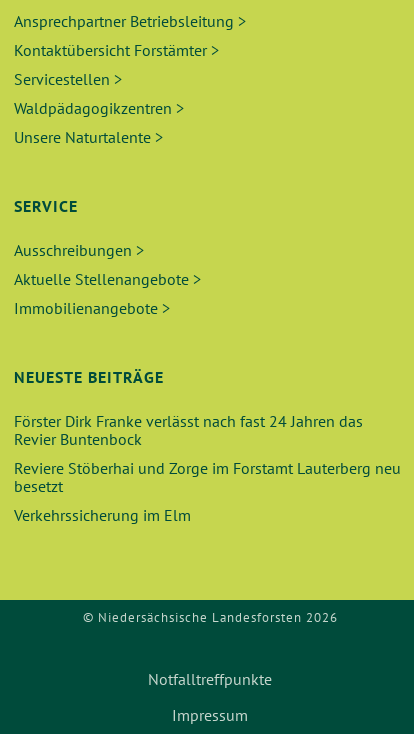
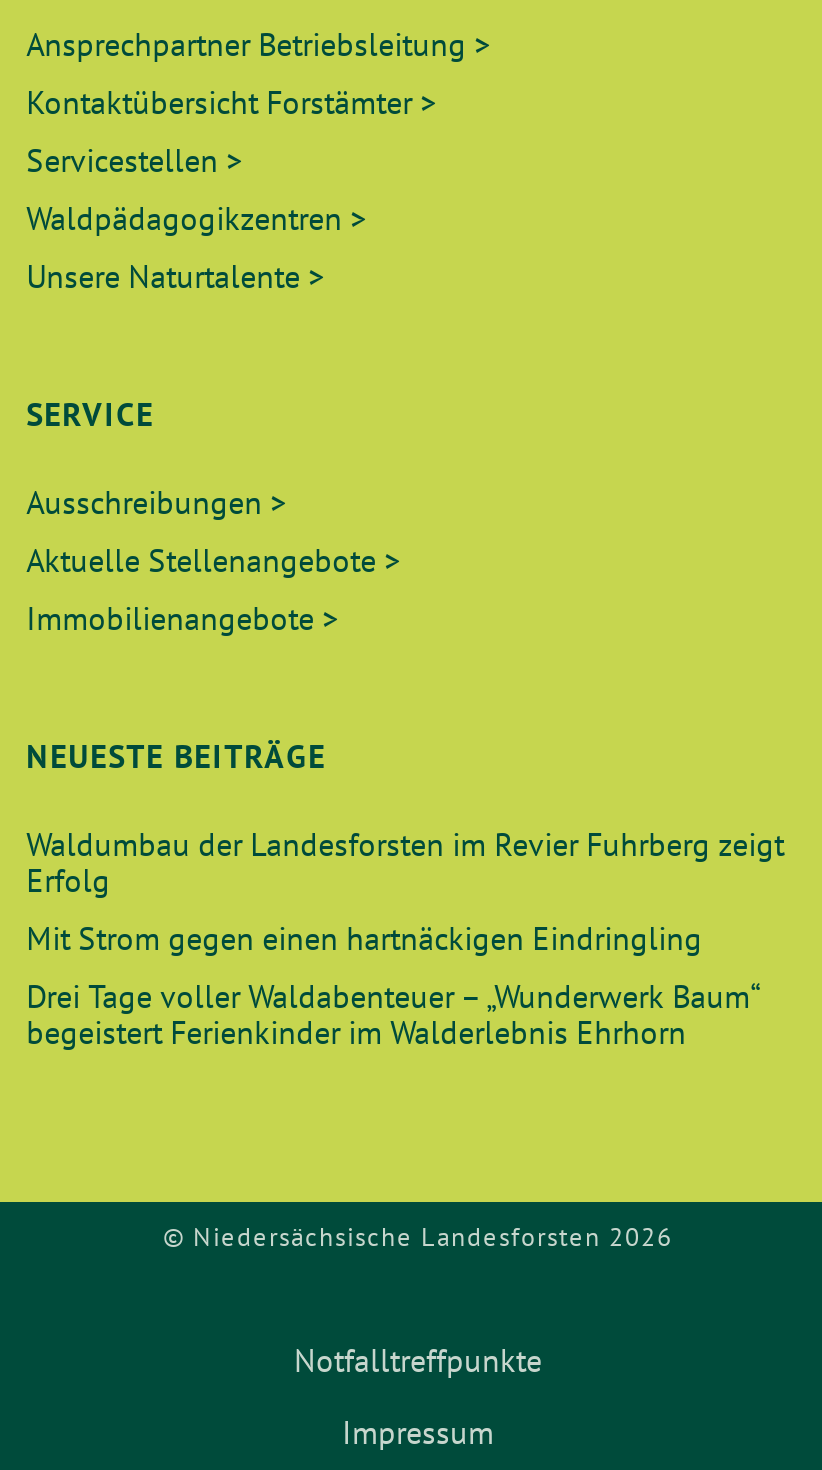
- Förster Dirk Franke verlässt nach fast 24 Jahren das
- Revier Buntenbock
- Reviere Stöberhai und Zorge im Forstamt Lauterberg neu
- besetzt
- Verkehrssicherung im Elm
+ Waldumbau der Landesforsten im Revier Fuhrberg zeigt
+ Erfolg
+ Mit Strom gegen einen hartnäckigen Eindringling
+ Drei Tage voller Waldabenteuer – „Wunderwerk Baum“
+ begeistert Ferienkinder im Walderlebnis Ehrhorn
